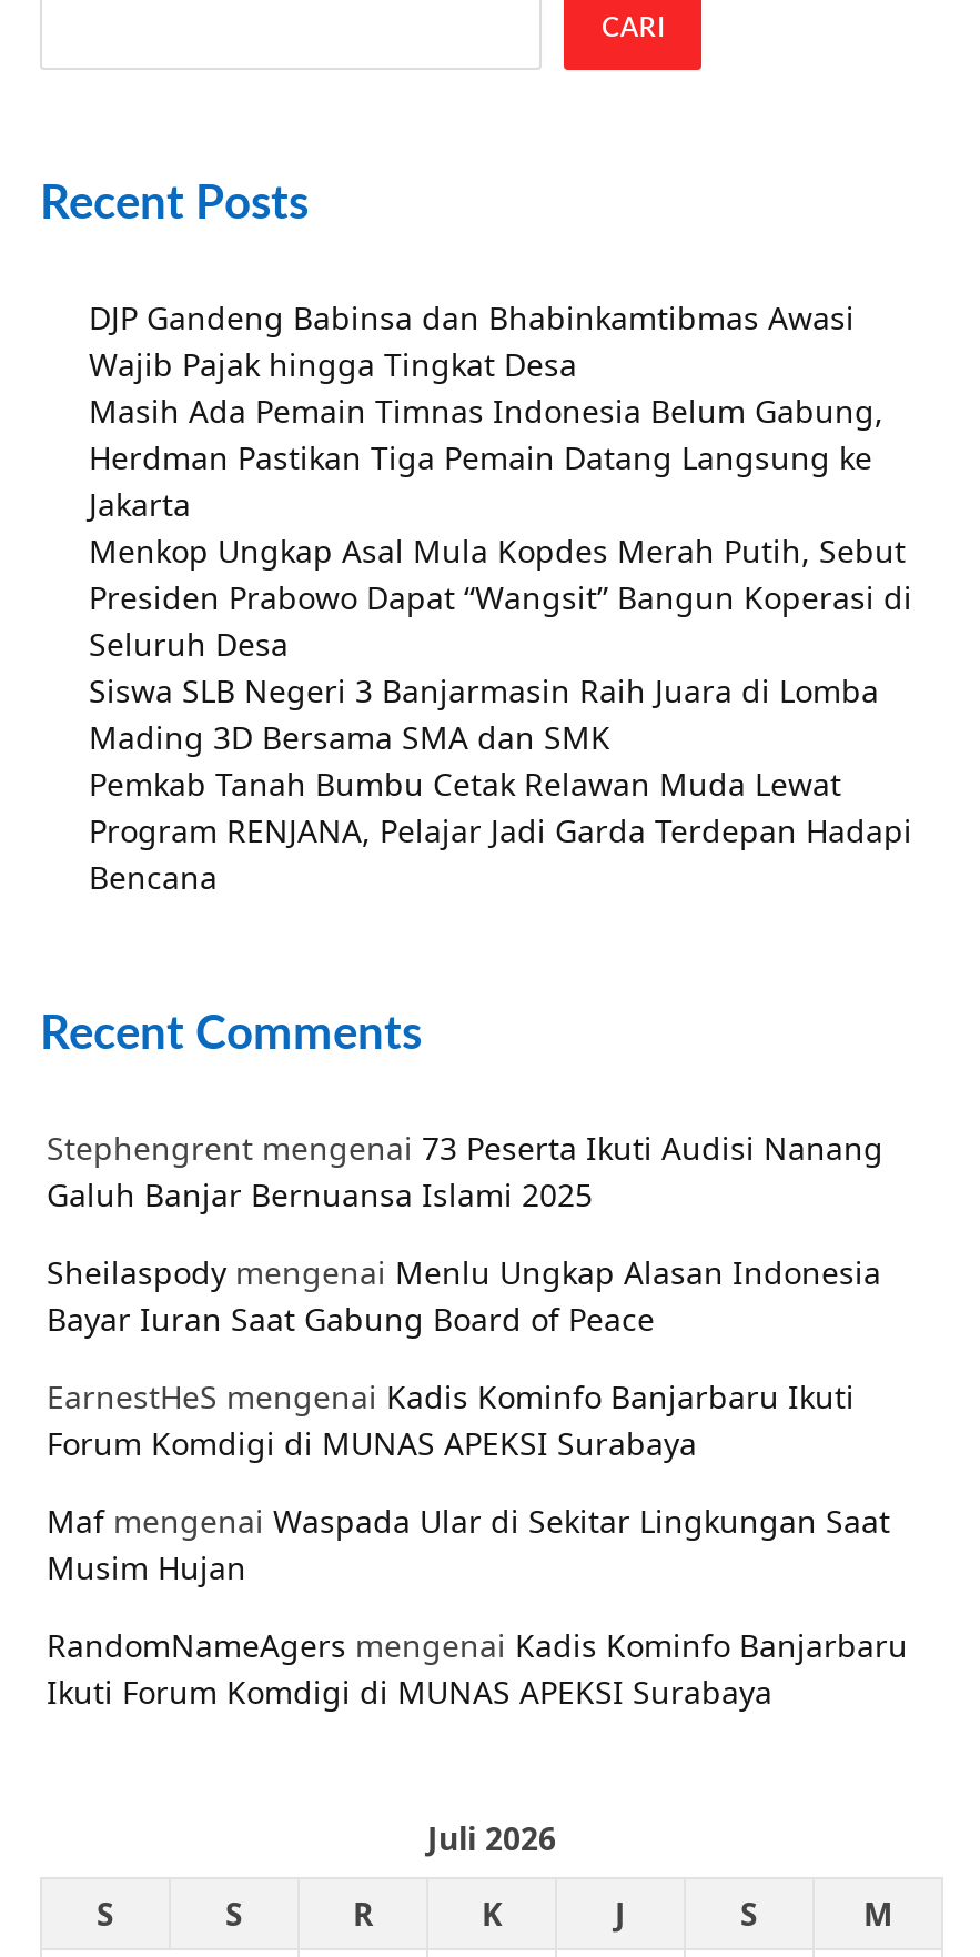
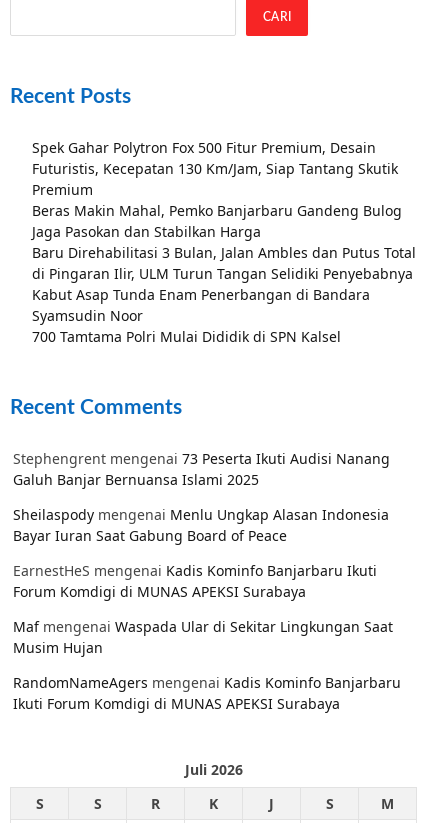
- DJP Gandeng Babinsa dan Bhabinkamtibmas Awasi
- Wajib Pajak hingga Tingkat Desa
- Masih Ada Pemain Timnas Indonesia Belum Gabung,
- Herdman Pastikan Tiga Pemain Datang Langsung ke
- Jakarta
- Menkop Ungkap Asal Mula Kopdes Merah Putih, Sebut
- Presiden Prabowo Dapat “Wangsit” Bangun Koperasi di
- Seluruh Desa
- Siswa SLB Negeri 3 Banjarmasin Raih Juara di Lomba
- Mading 3D Bersama SMA dan SMK
- Pemkab Tanah Bumbu Cetak Relawan Muda Lewat
- Program RENJANA, Pelajar Jadi Garda Terdepan Hadapi
- Bencana
+ Spek Gahar Polytron Fox 500 Fitur Premium, Desain
+ Futuristis, Kecepatan 130 Km/Jam, Siap Tantang Skutik
+ Premium
+ Beras Makin Mahal, Pemko Banjarbaru Gandeng Bulog
+ Jaga Pasokan dan Stabilkan Harga
+ Baru Direhabilitasi 3 Bulan, Jalan Ambles dan Putus Total
+ di Pingaran Ilir, ULM Turun Tangan Selidiki Penyebabnya
+ Kabut Asap Tunda Enam Penerbangan di Bandara
+ Syamsudin Noor
+ 700 Tamtama Polri Mulai Dididik di SPN Kalsel
